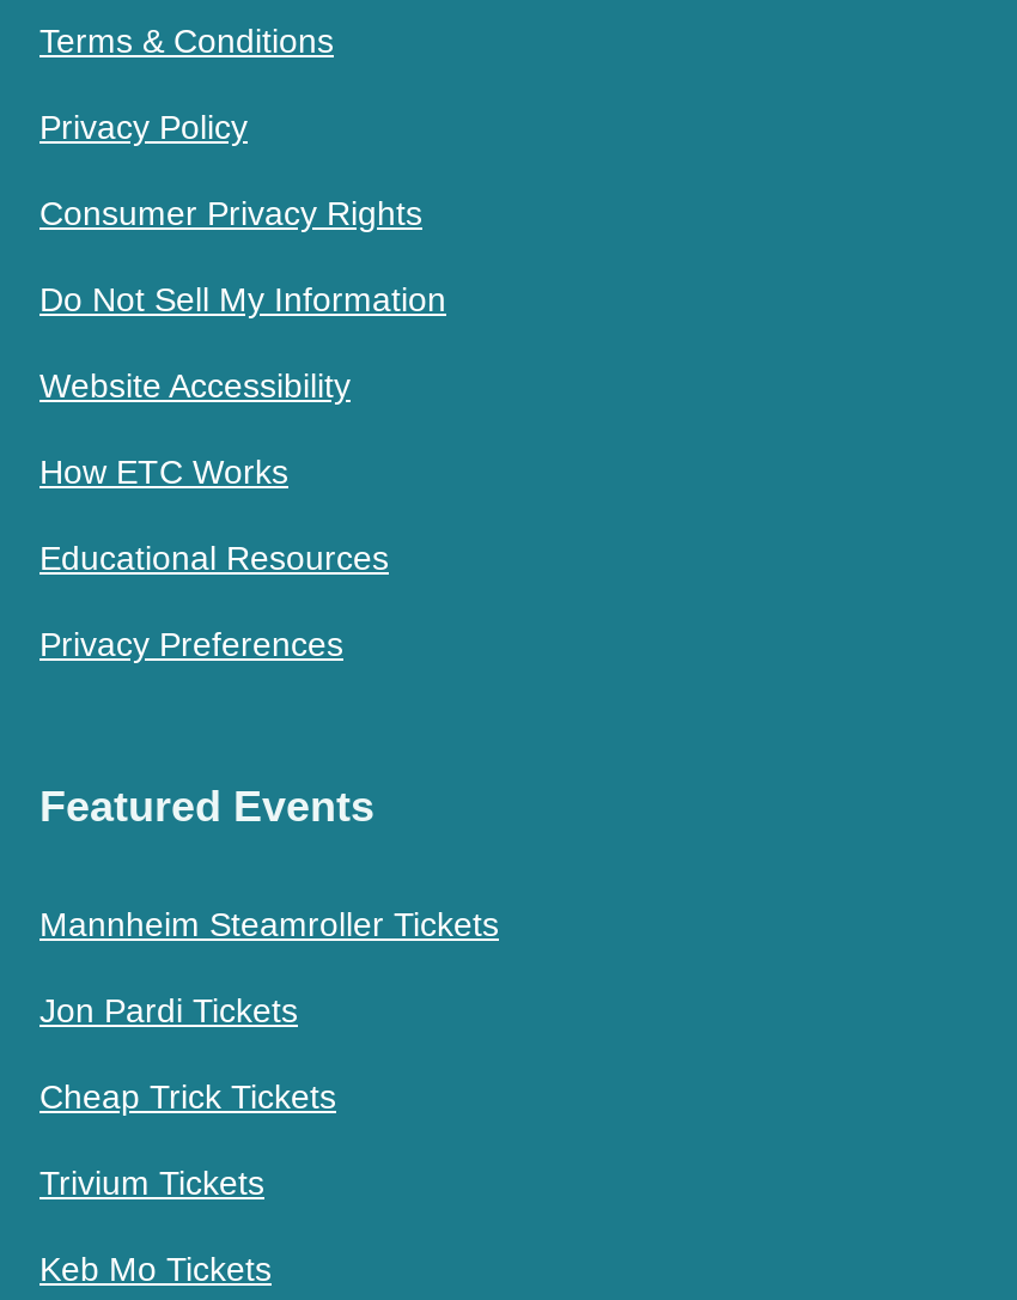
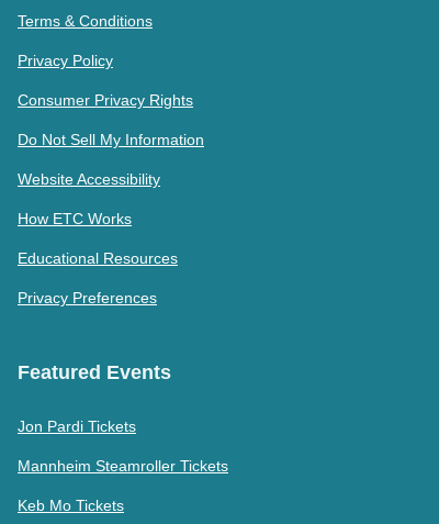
moved down: Mannheim Steamroller Tickets

- Cheap Trick Tickets
- Trivium Tickets
